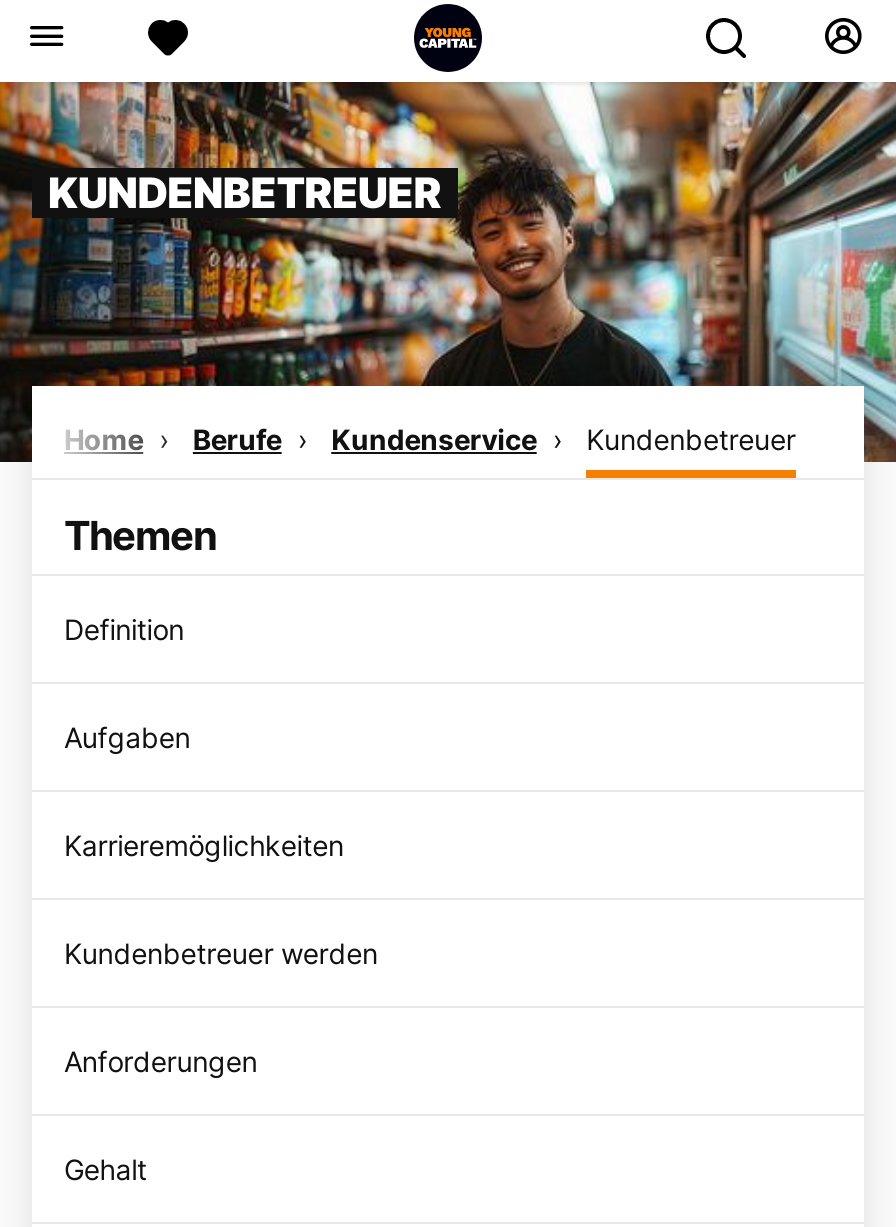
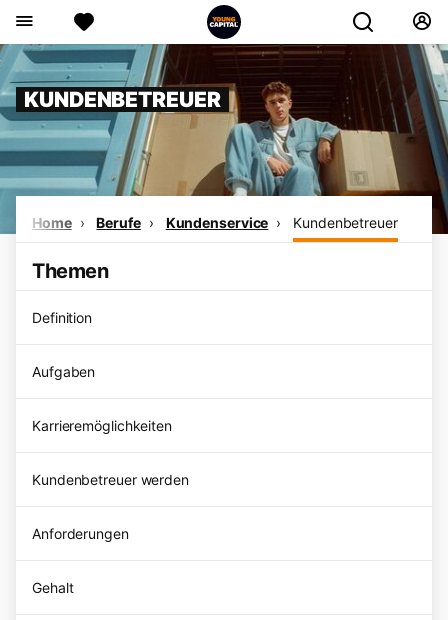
- [image]
+ [image]
